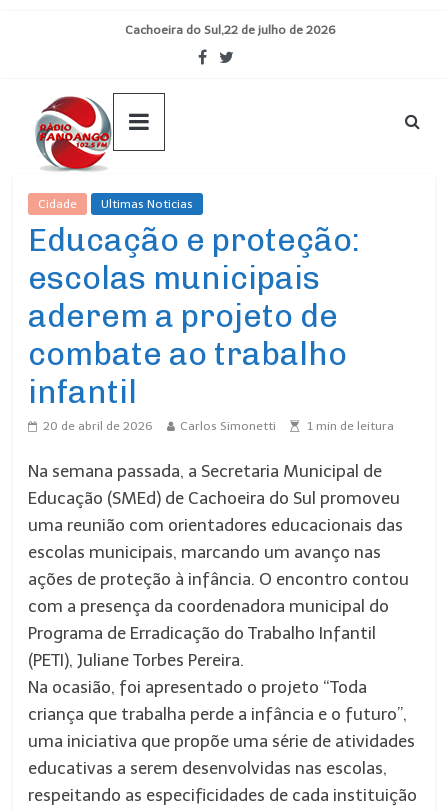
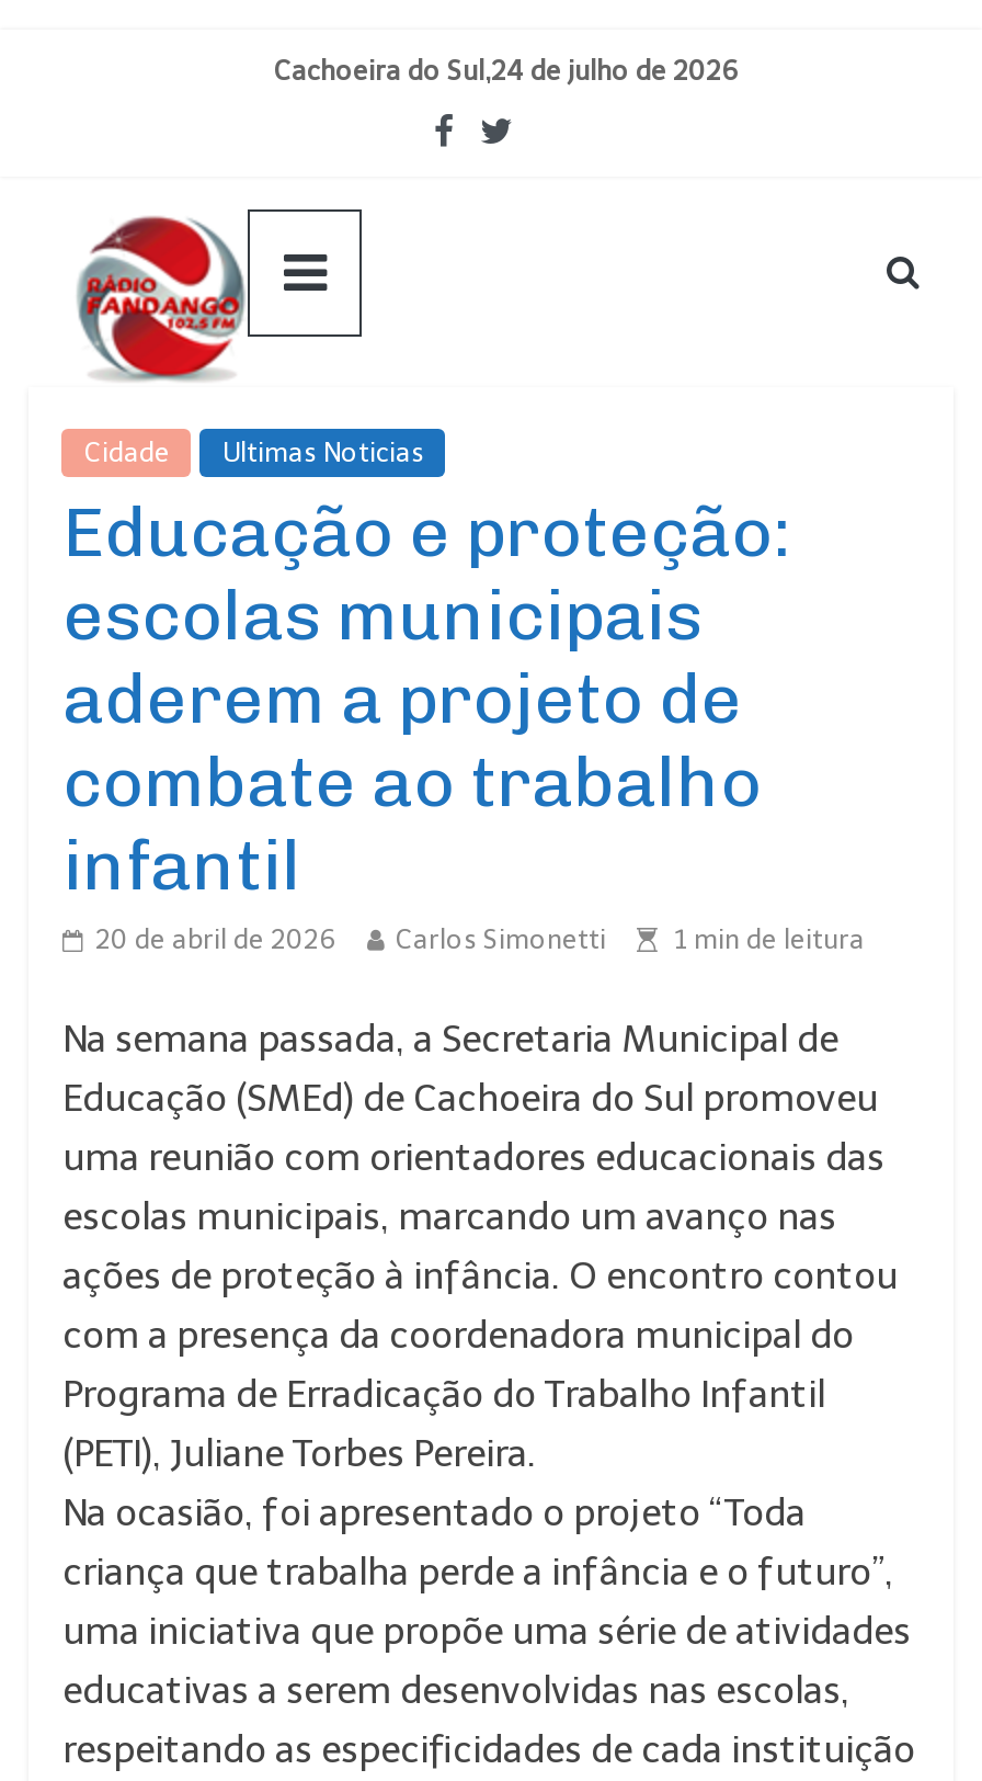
- Cachoeira do Sul,22 de julho de 2026
+ Cachoeira do Sul,24 de julho de 2026
